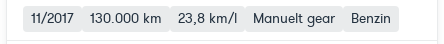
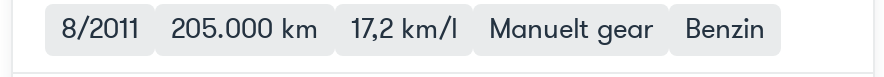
- 11/2017
- 130.000 km
- 23,8 km/l
+ 8/2011
+ 205.000 km
+ 17,2 km/l
